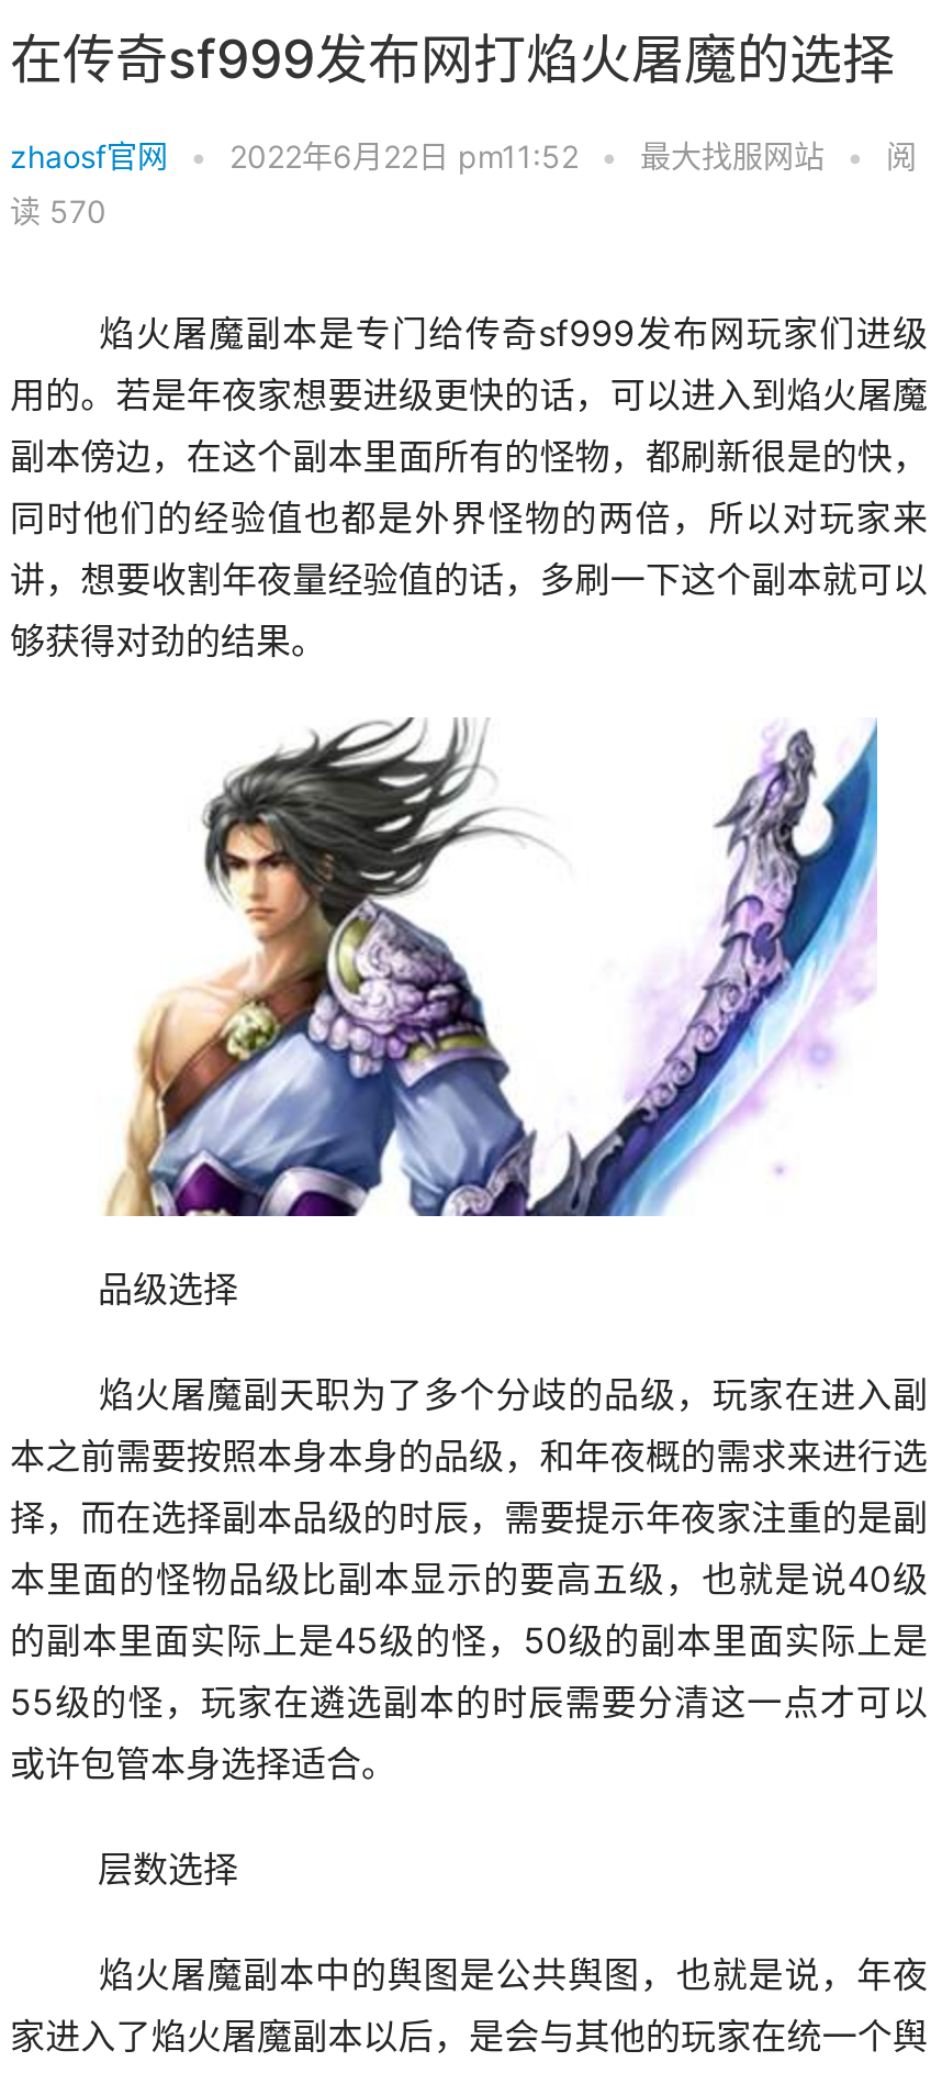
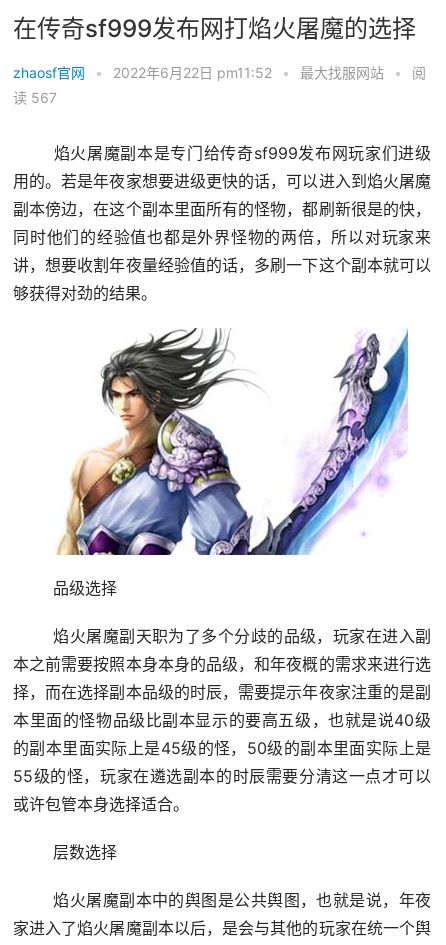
- 读 570
+ 读 567
